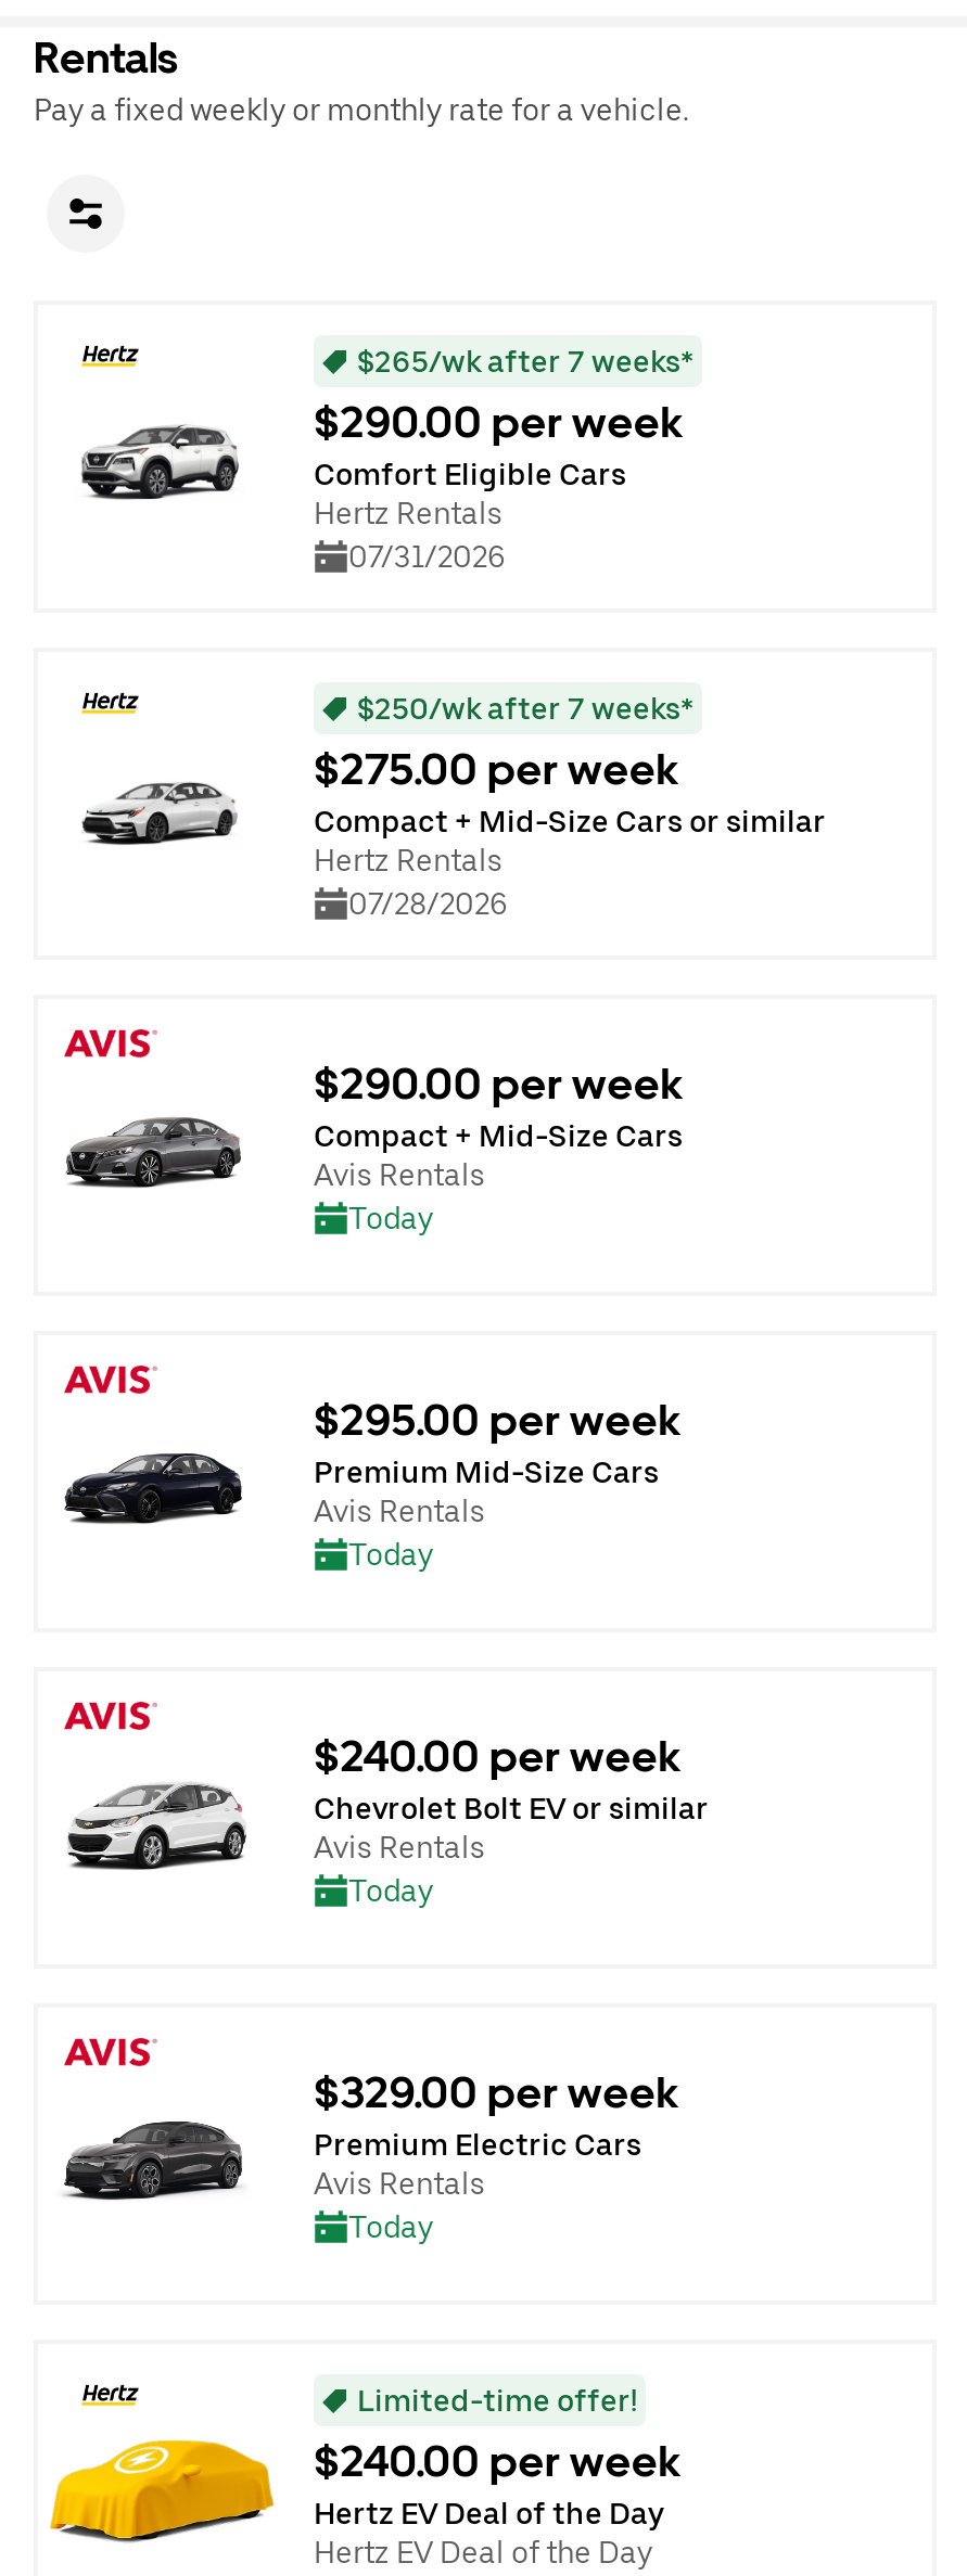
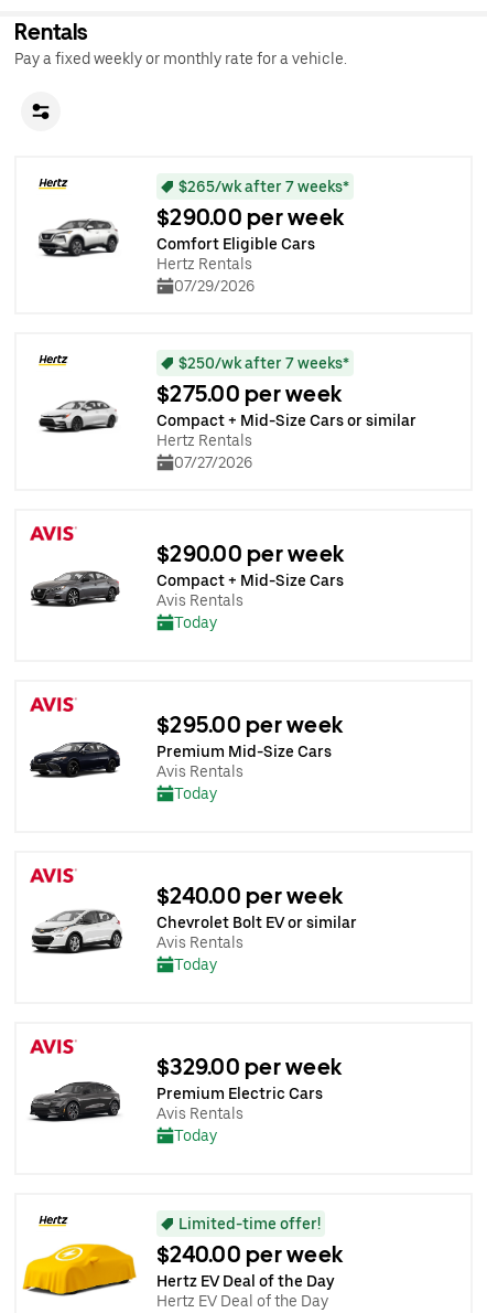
- 07/31/2026
+ 07/29/2026

- 07/28/2026
+ 07/27/2026
